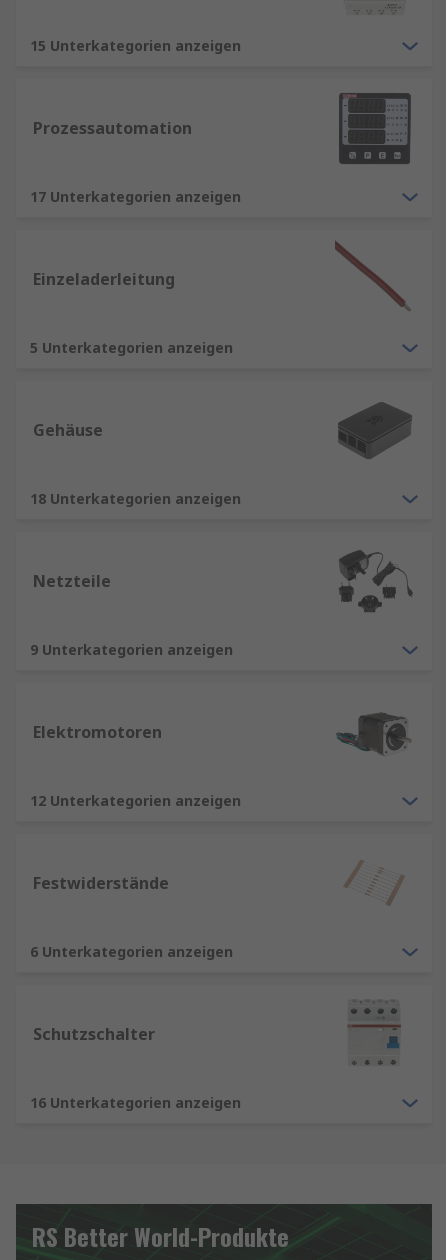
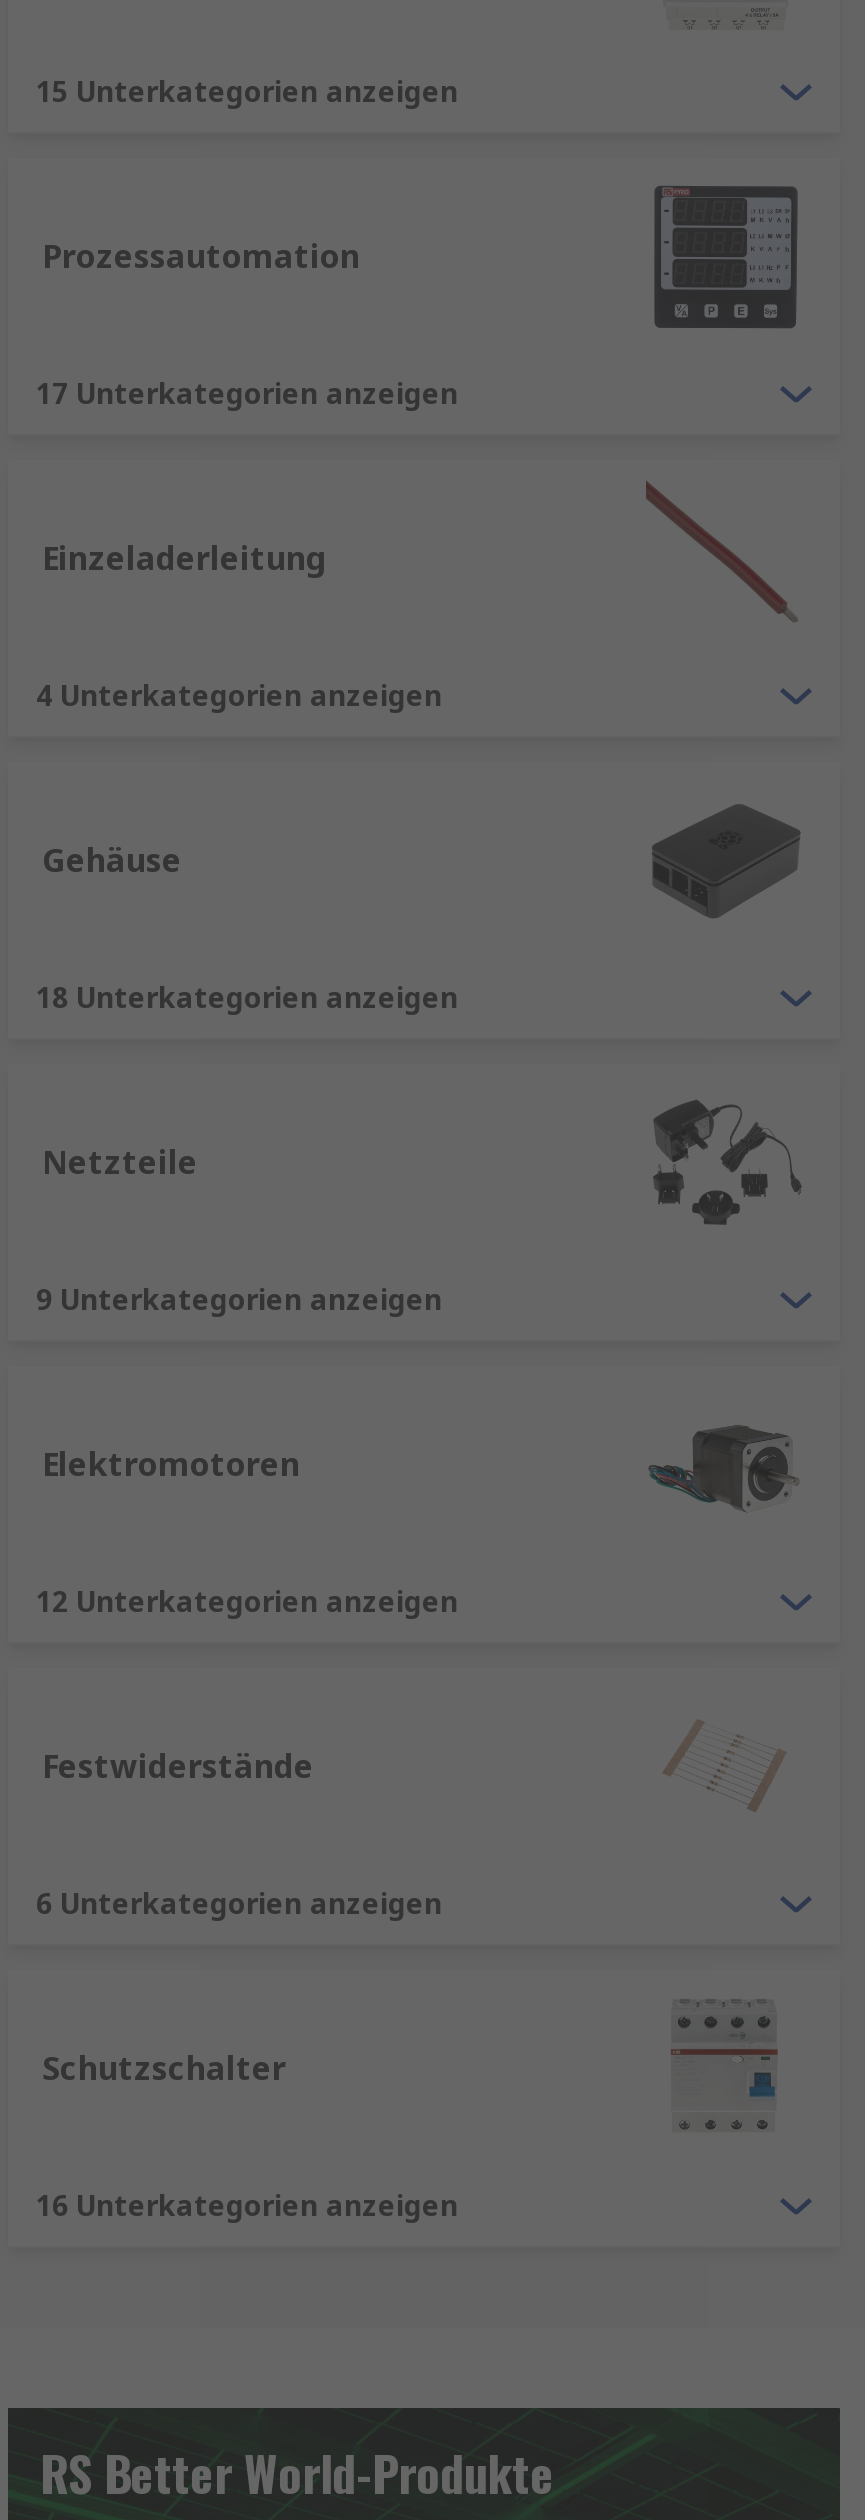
- 5 Unterkategorien anzeigen
+ 4 Unterkategorien anzeigen
